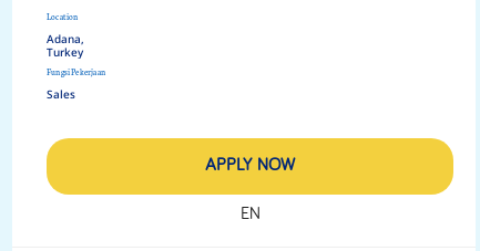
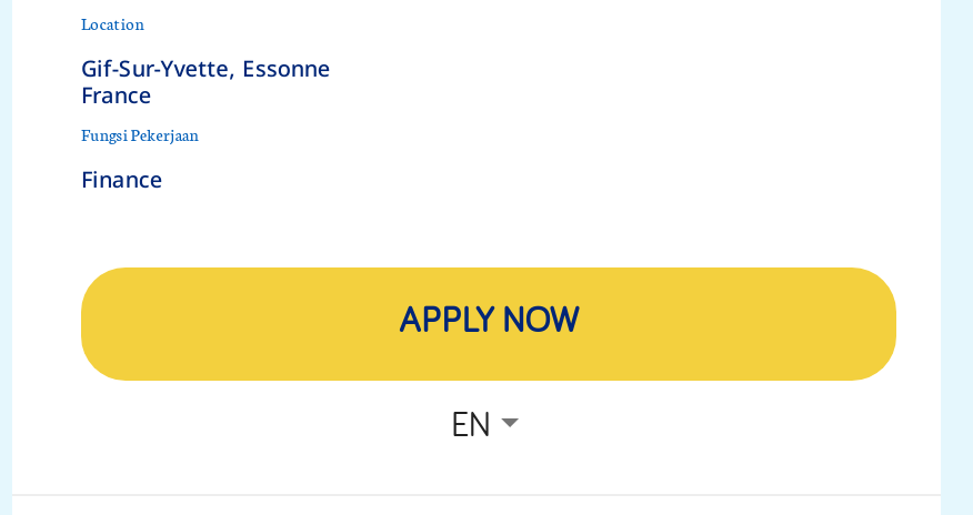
- Adana,
+ Gif-Sur-Yvette, Essonne

- Sales
+ Finance
